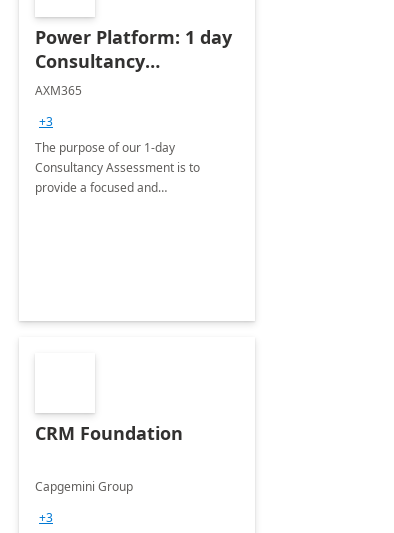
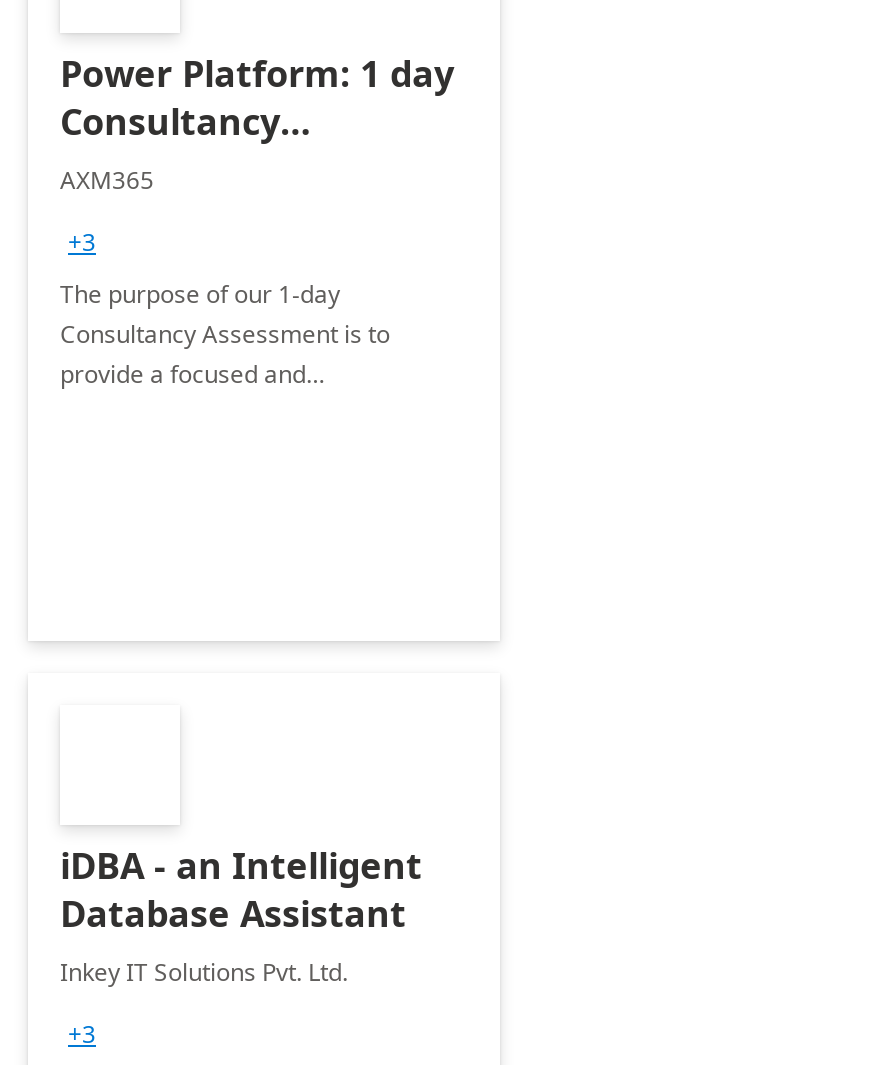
- CRM Foundation
- Capgemini Group
+ iDBA - an Intelligent
+ Database Assistant
+ Inkey IT Solutions Pvt. Ltd.
